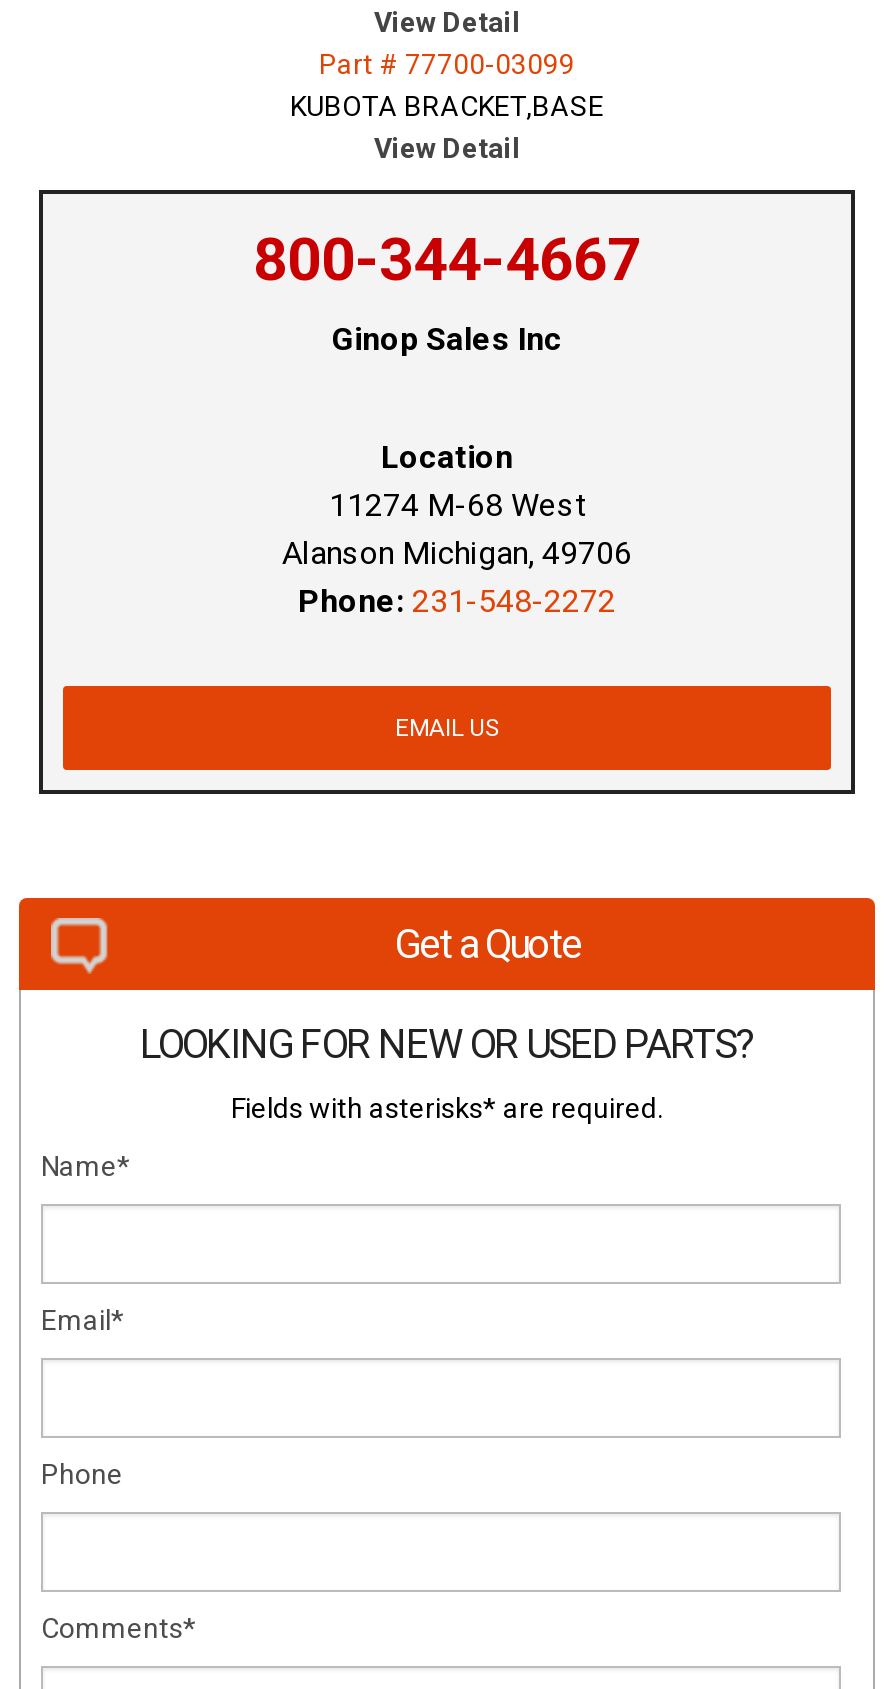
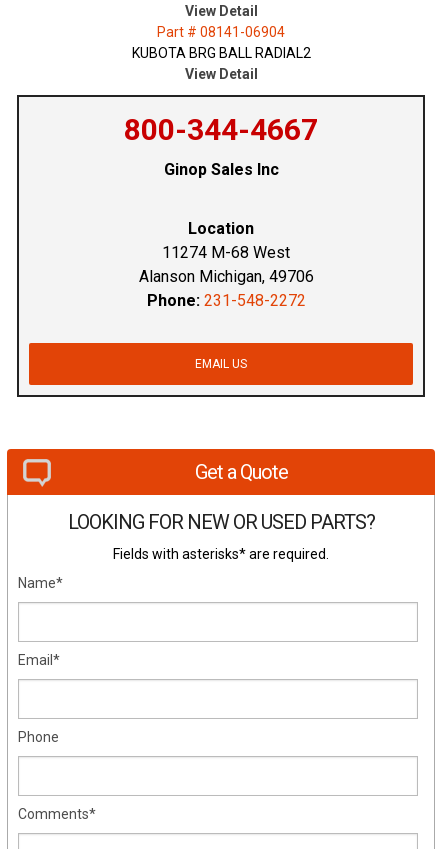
- Part # 77700-03099
- KUBOTA BRACKET,BASE
+ Part # 08141-06904
+ KUBOTA BRG BALL RADIAL2
